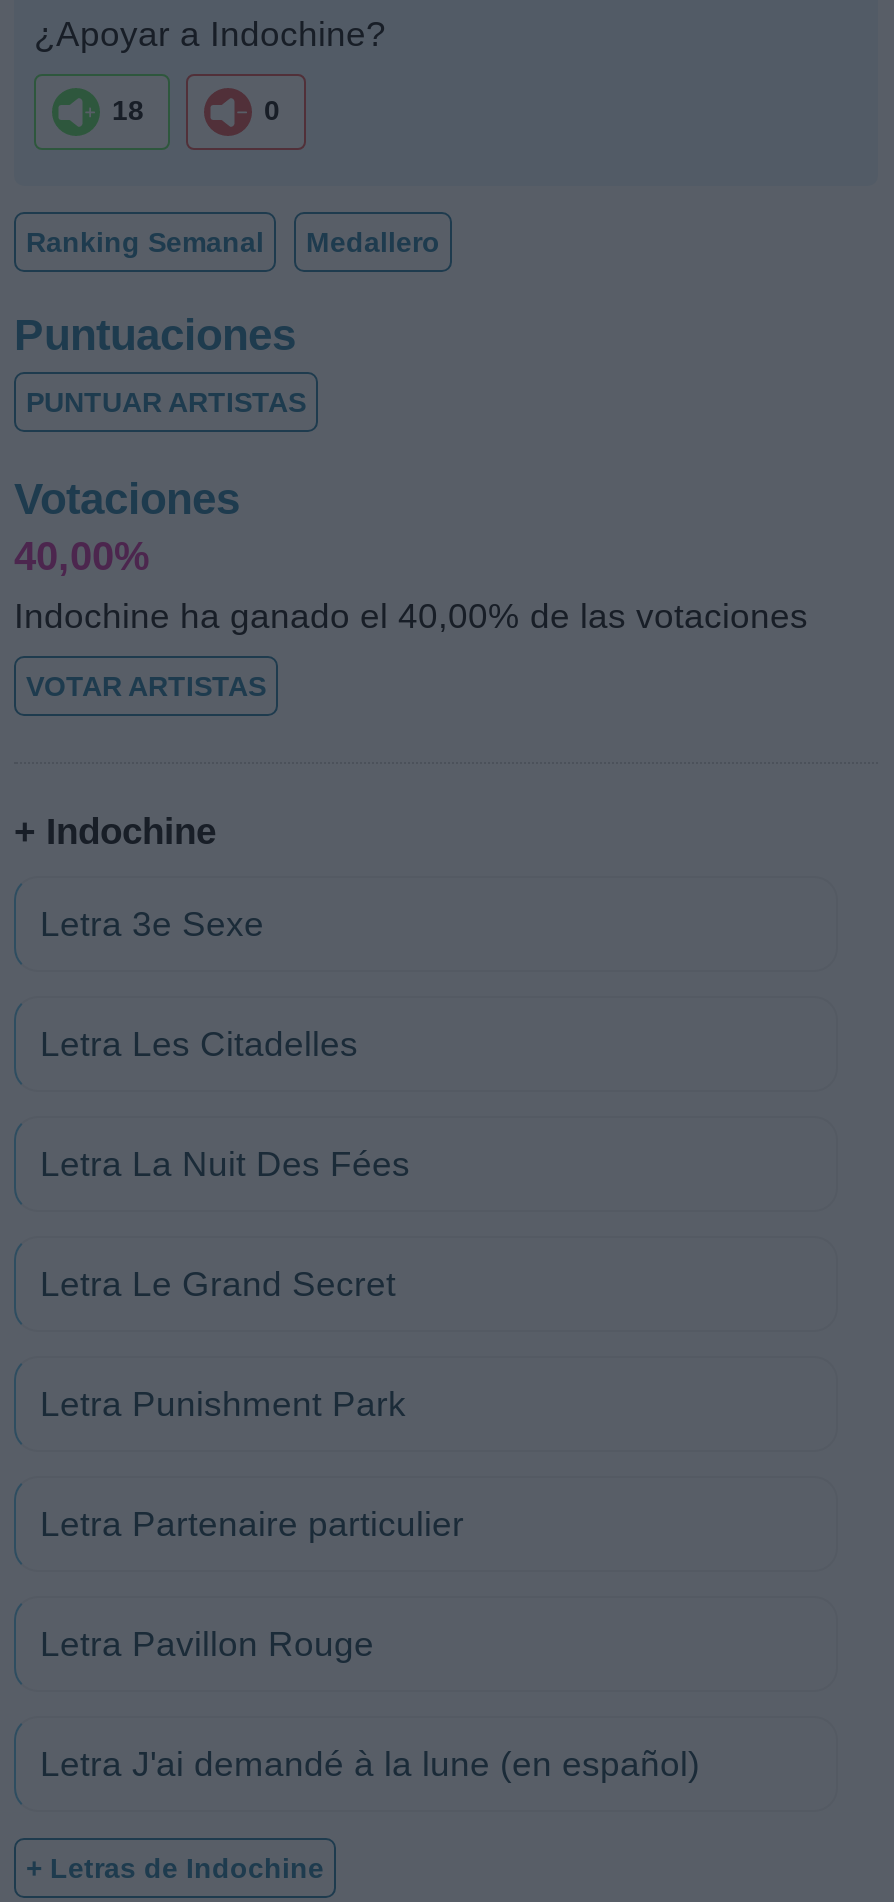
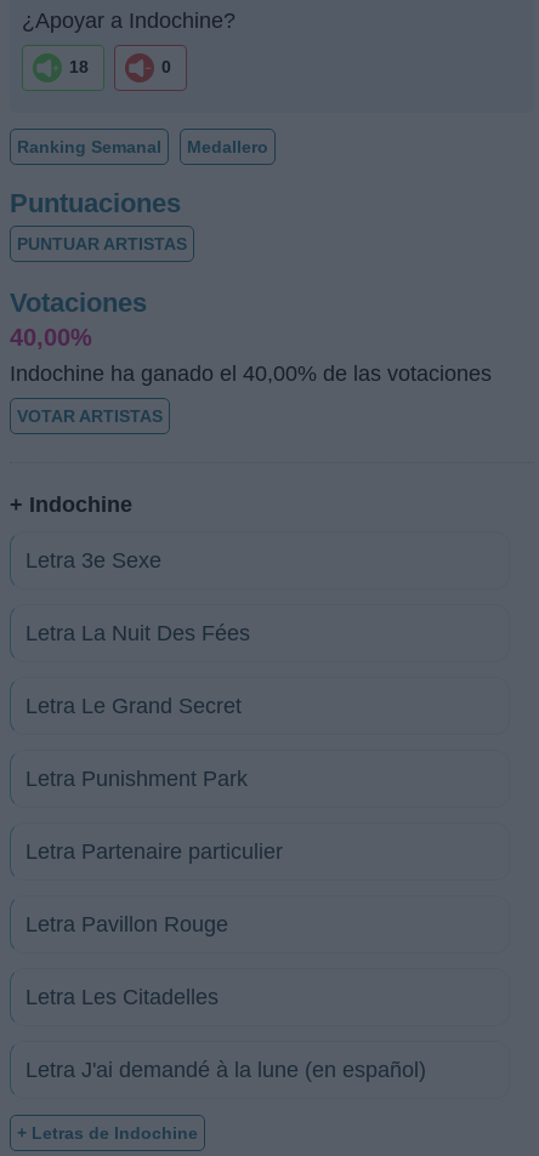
moved down: Letra Les Citadelles

moved up: Letra La Nuit Des Fées | Letra Le Grand Secret | Letra Punishment Park | Letra Partenaire particulier | Letra Pavillon Rouge
